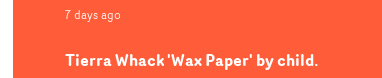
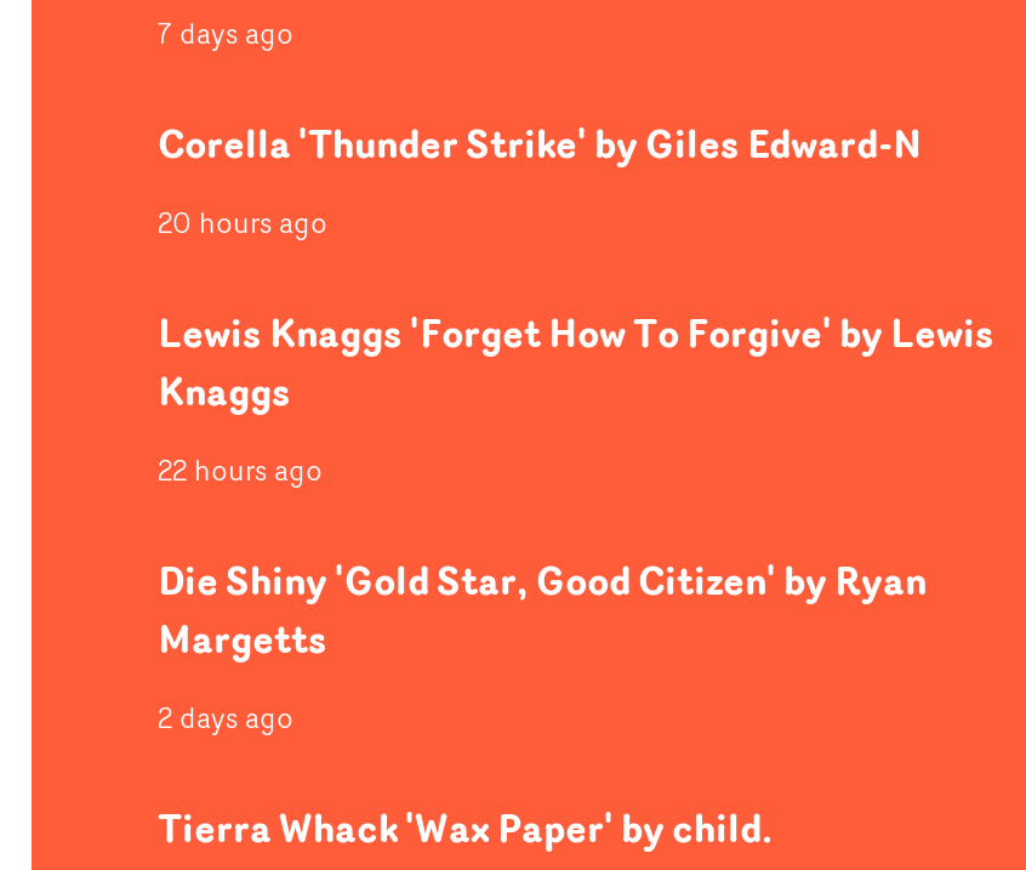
+ Corella 'Thunder Strike' by Giles Edward-N
+ 20 hours ago
+ Lewis Knaggs 'Forget How To Forgive' by Lewis
+ Knaggs
+ 22 hours ago
+ Die Shiny 'Gold Star, Good Citizen' by Ryan
+ Margetts
+ 2 days ago
